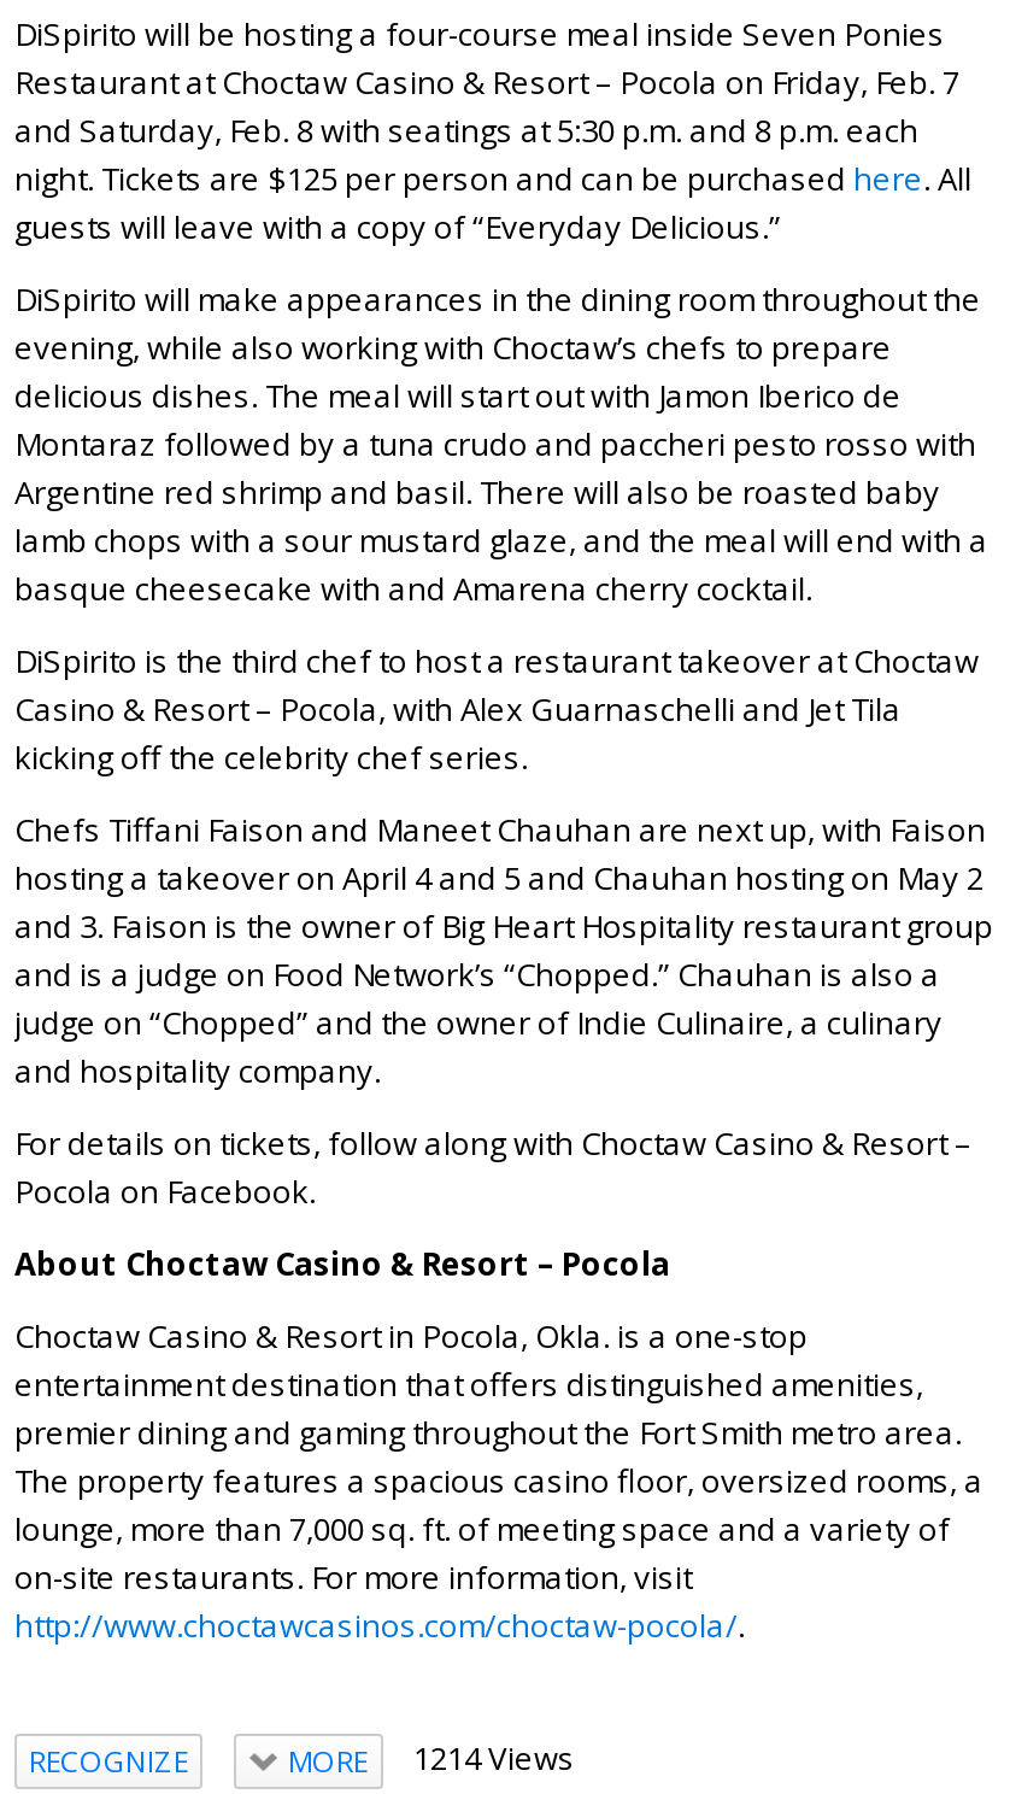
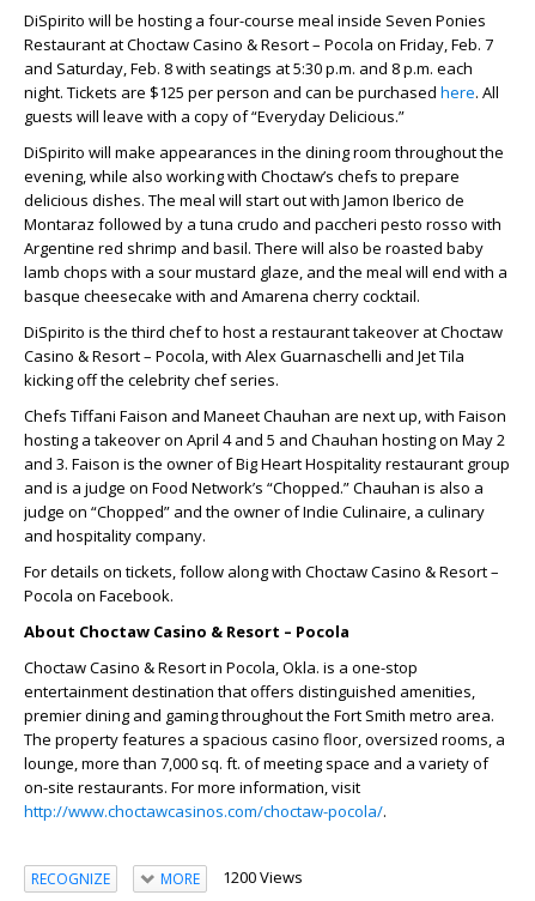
- MORE 1214 Views
+ MORE 1200 Views
